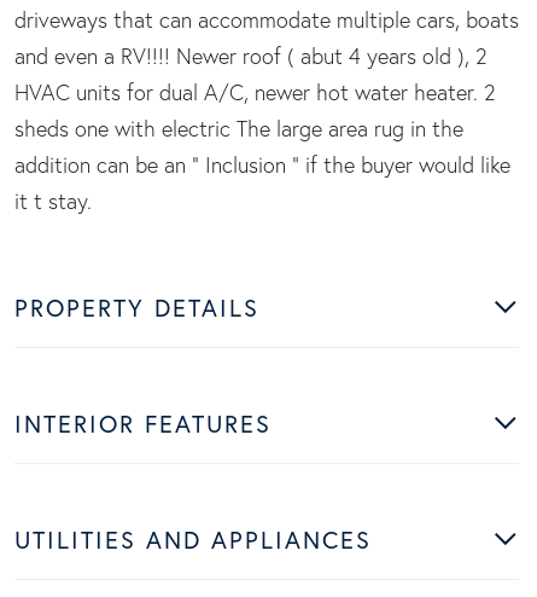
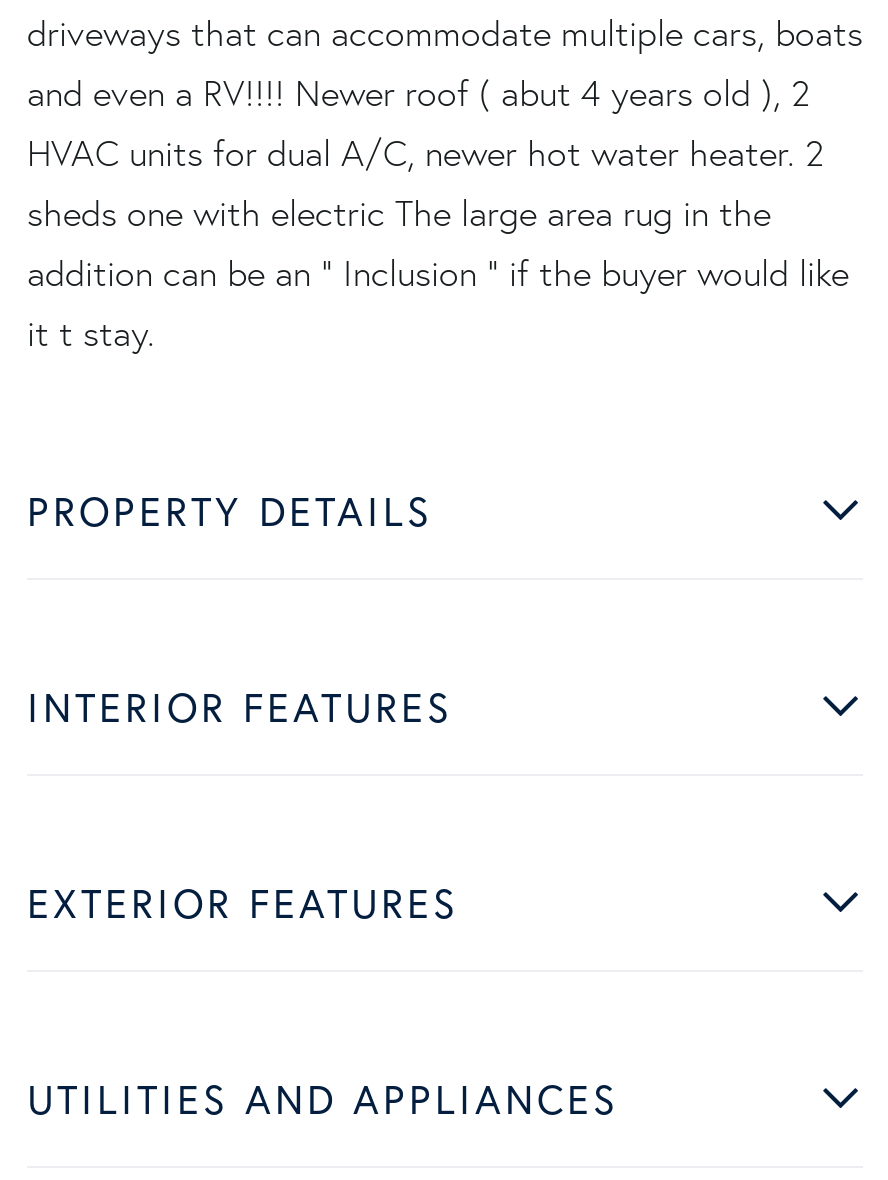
+ EXTERIOR FEATURES
